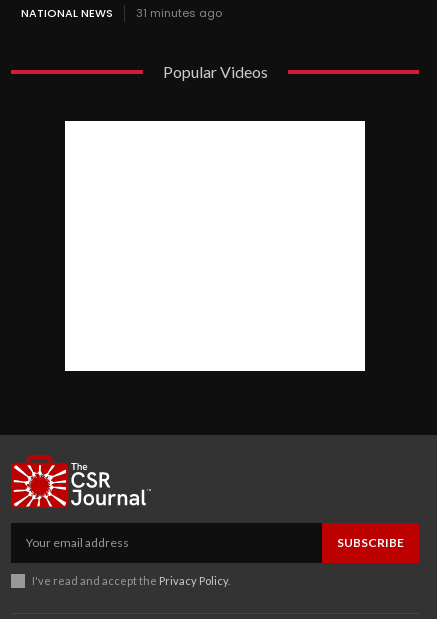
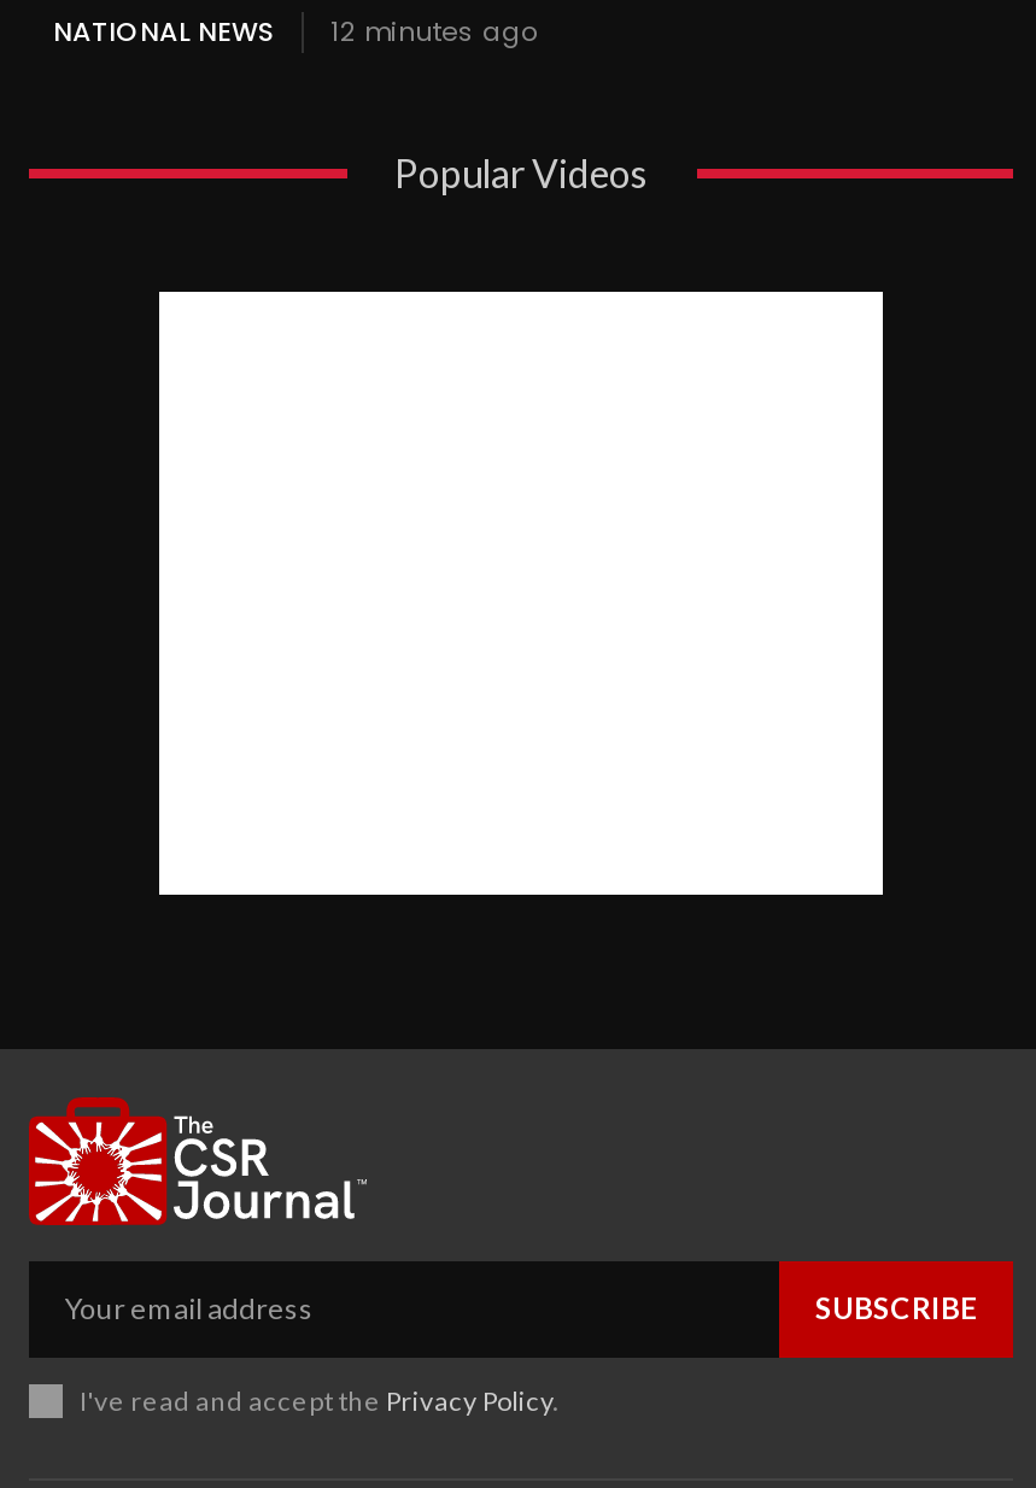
- NATIONAL NEWS 31 minutes ago
+ NATIONAL NEWS 12 minutes ago
